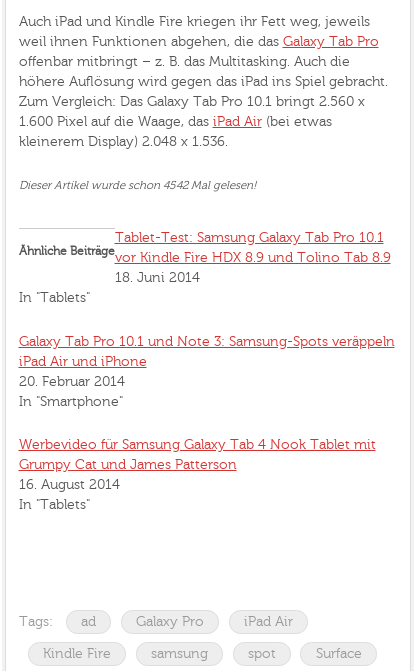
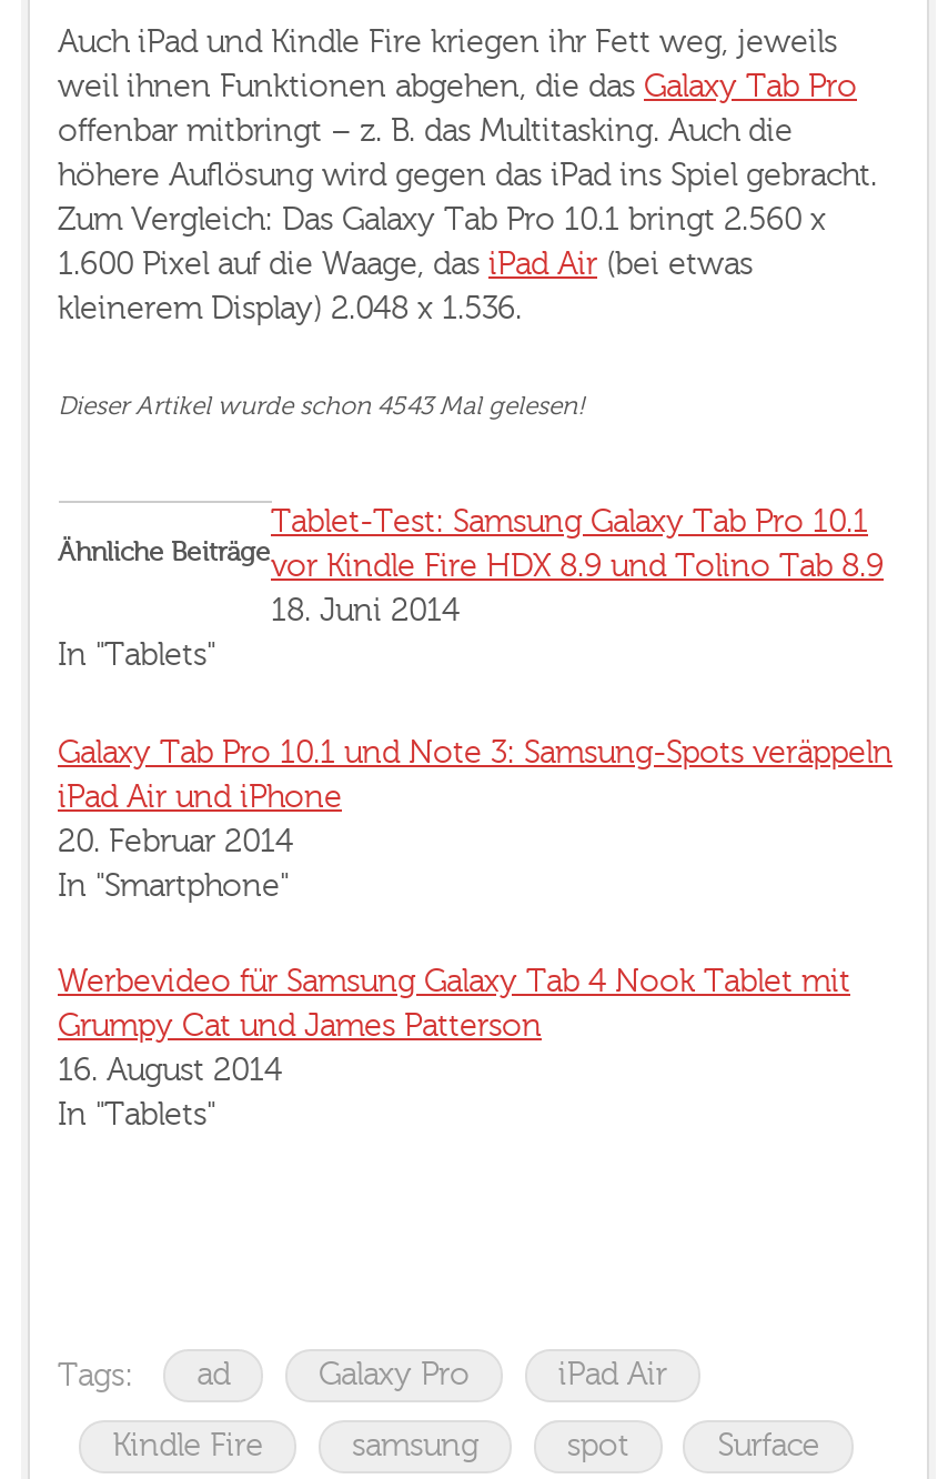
- Dieser Artikel wurde schon 4542 Mal gelesen!
+ Dieser Artikel wurde schon 4543 Mal gelesen!
